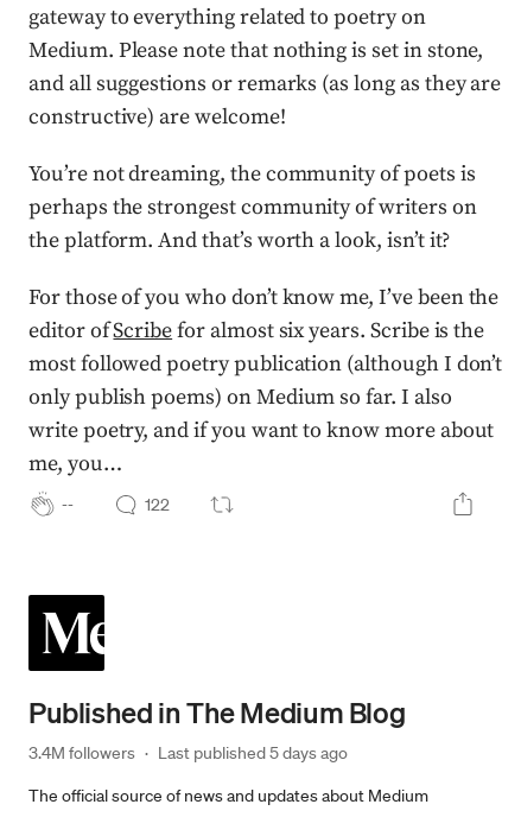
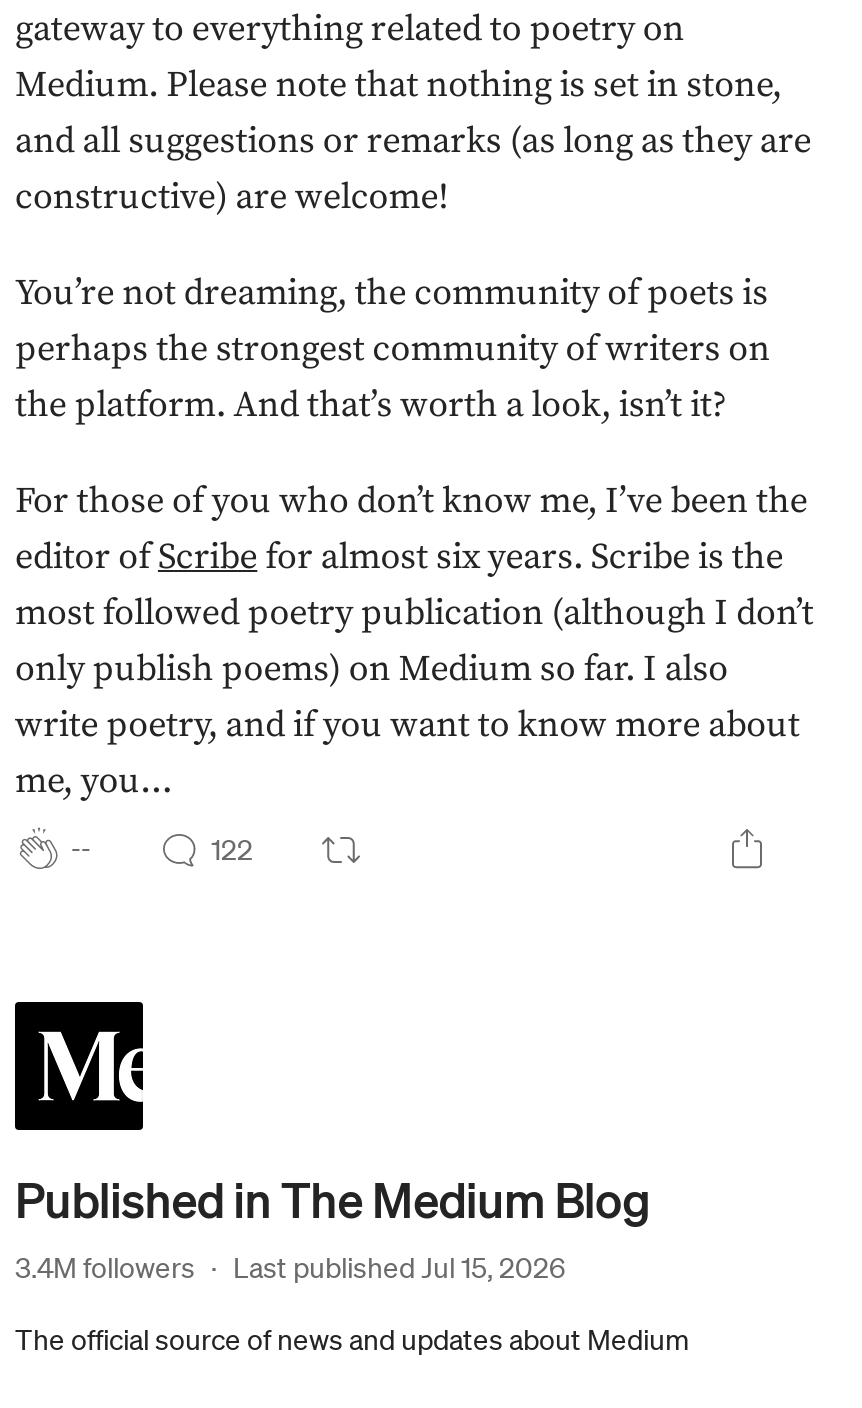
- 3.4M followers · Last published 5 days ago
+ 3.4M followers · Last published Jul 15, 2026
